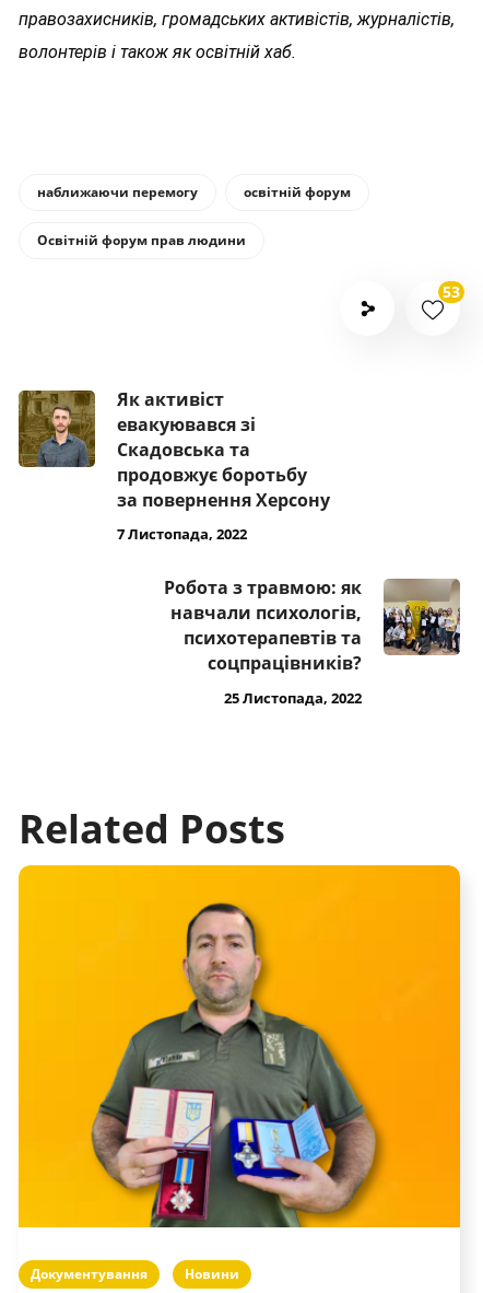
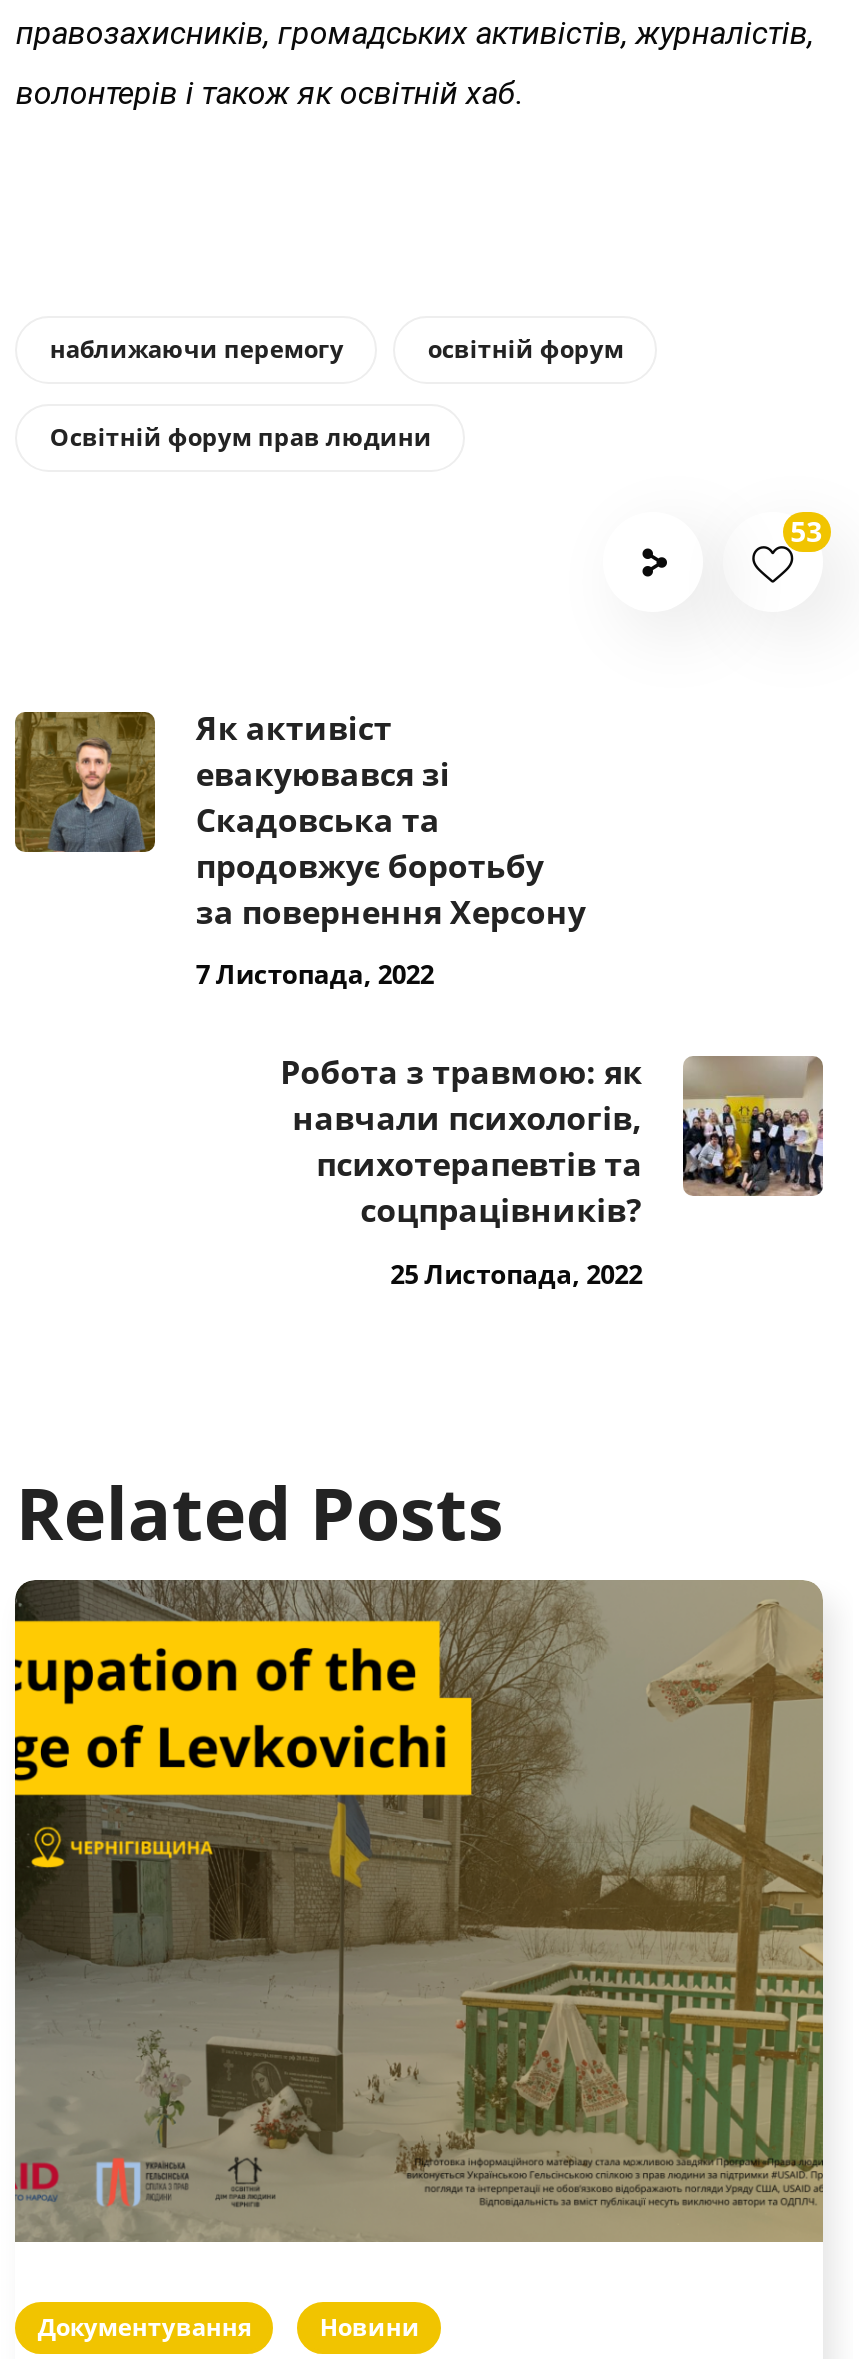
- [image]
+ [image]
